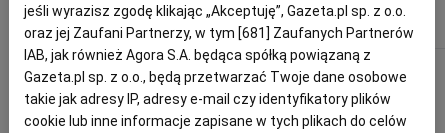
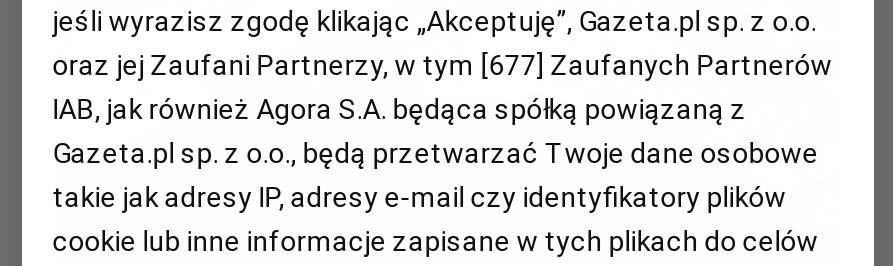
- oraz jej Zaufani Partnerzy, w tym [681] Zaufanych Partnerów
+ oraz jej Zaufani Partnerzy, w tym [677] Zaufanych Partnerów
